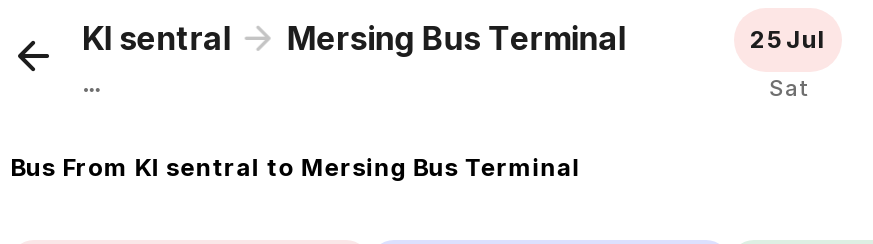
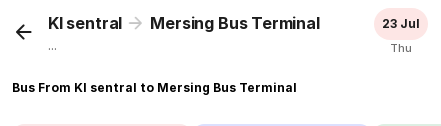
- 25 Jul
+ 23 Jul

- Sat
+ Thu
